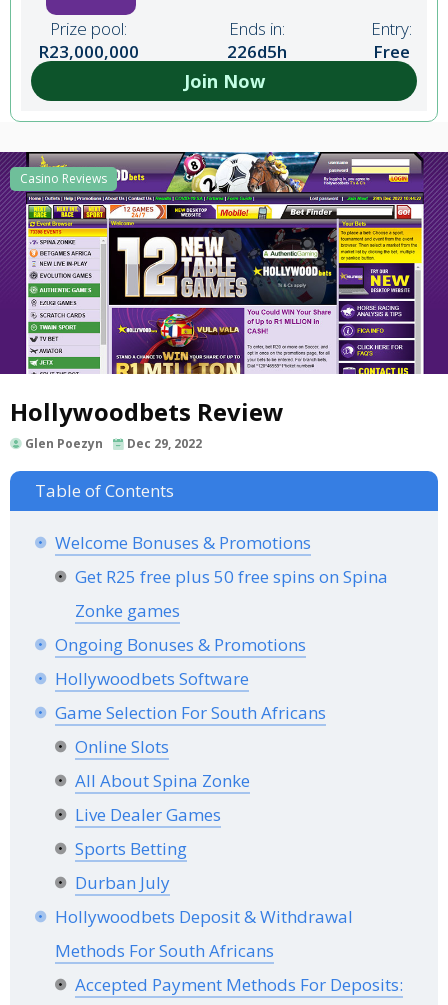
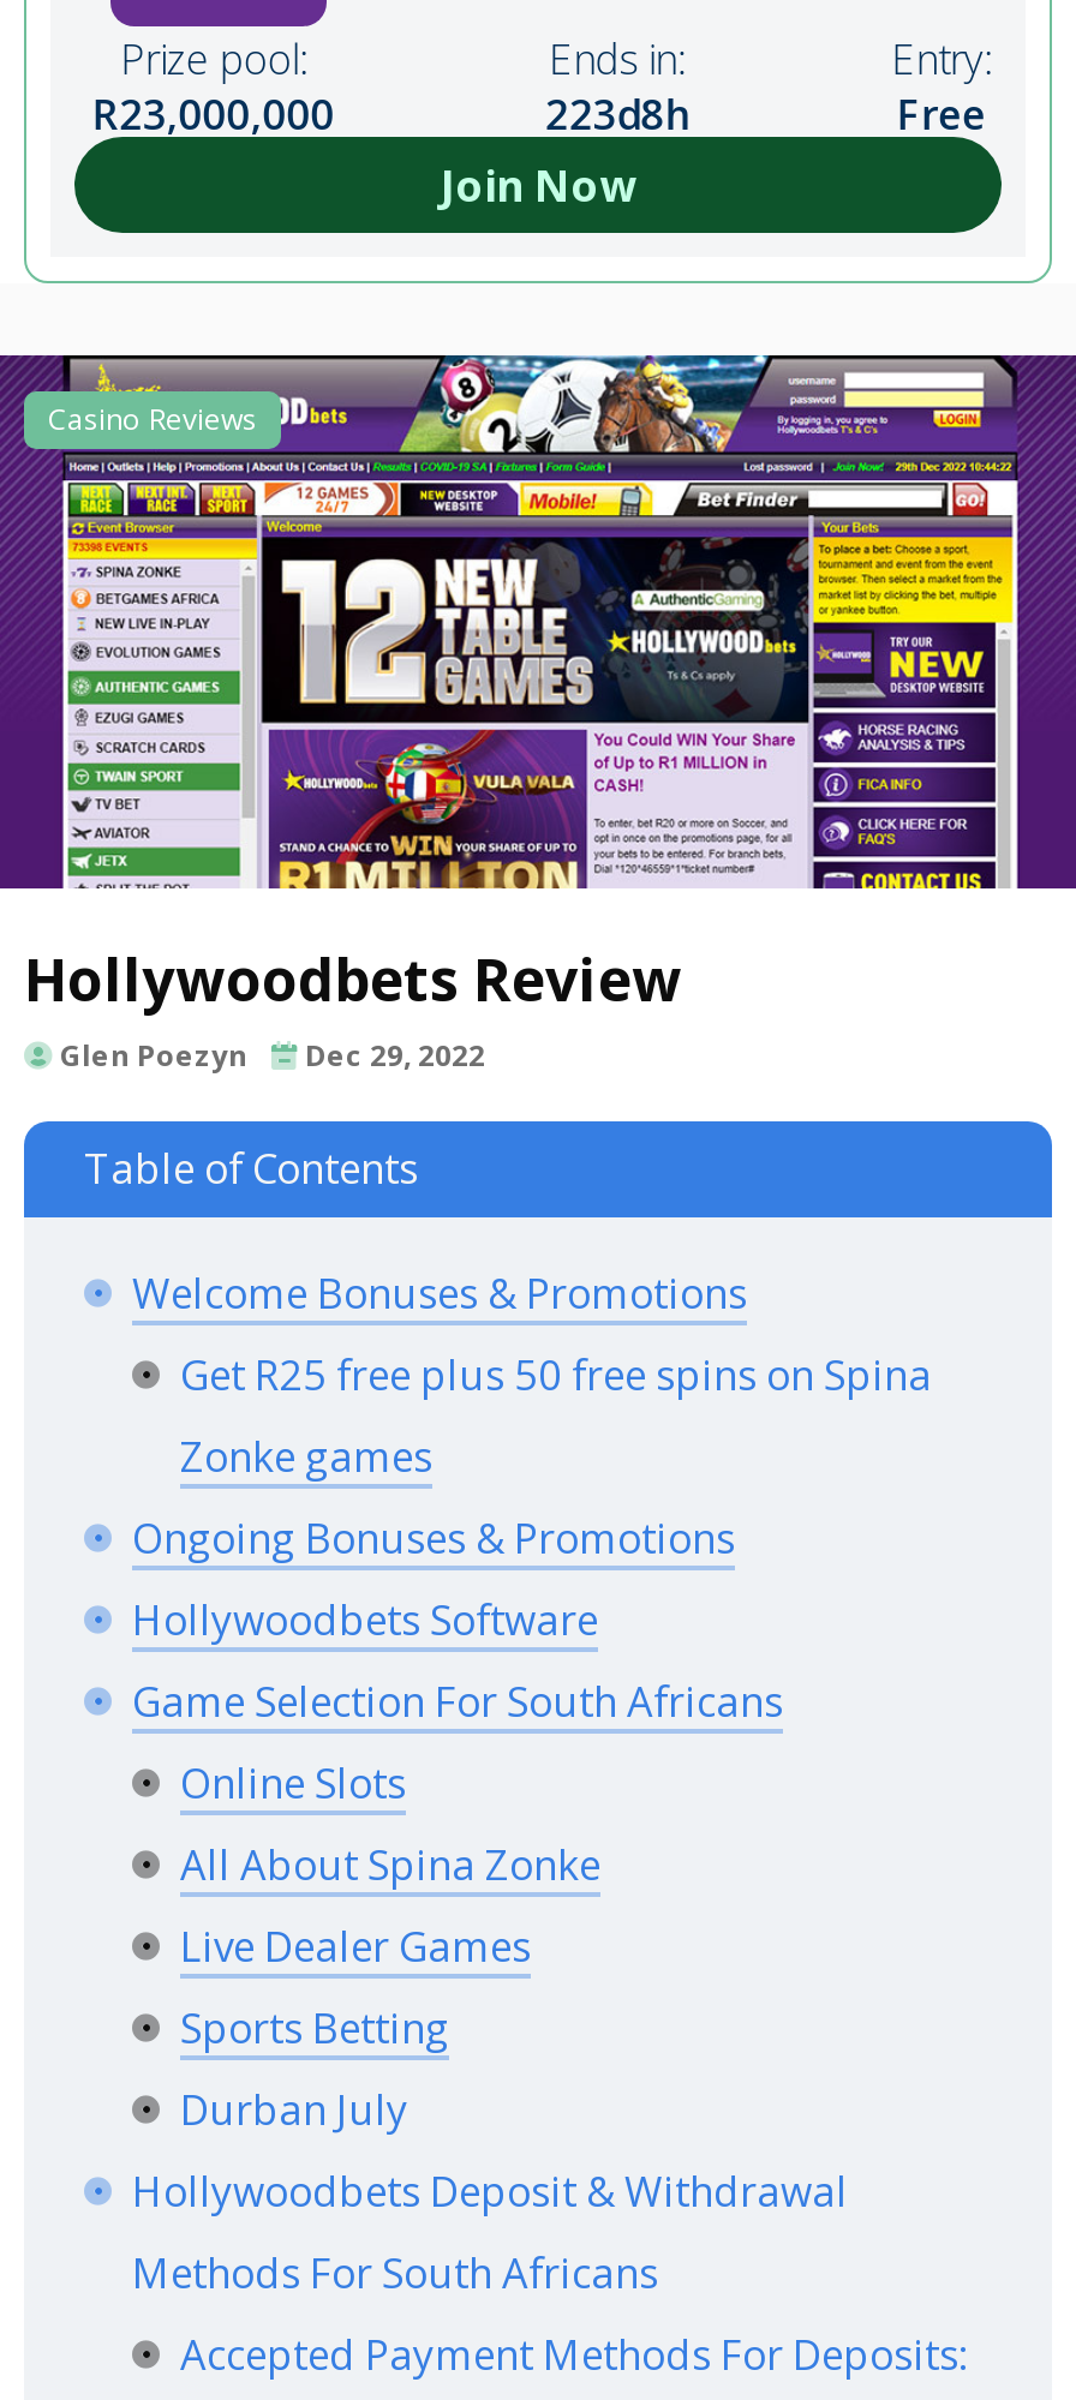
- 226d5h
+ 223d8h
